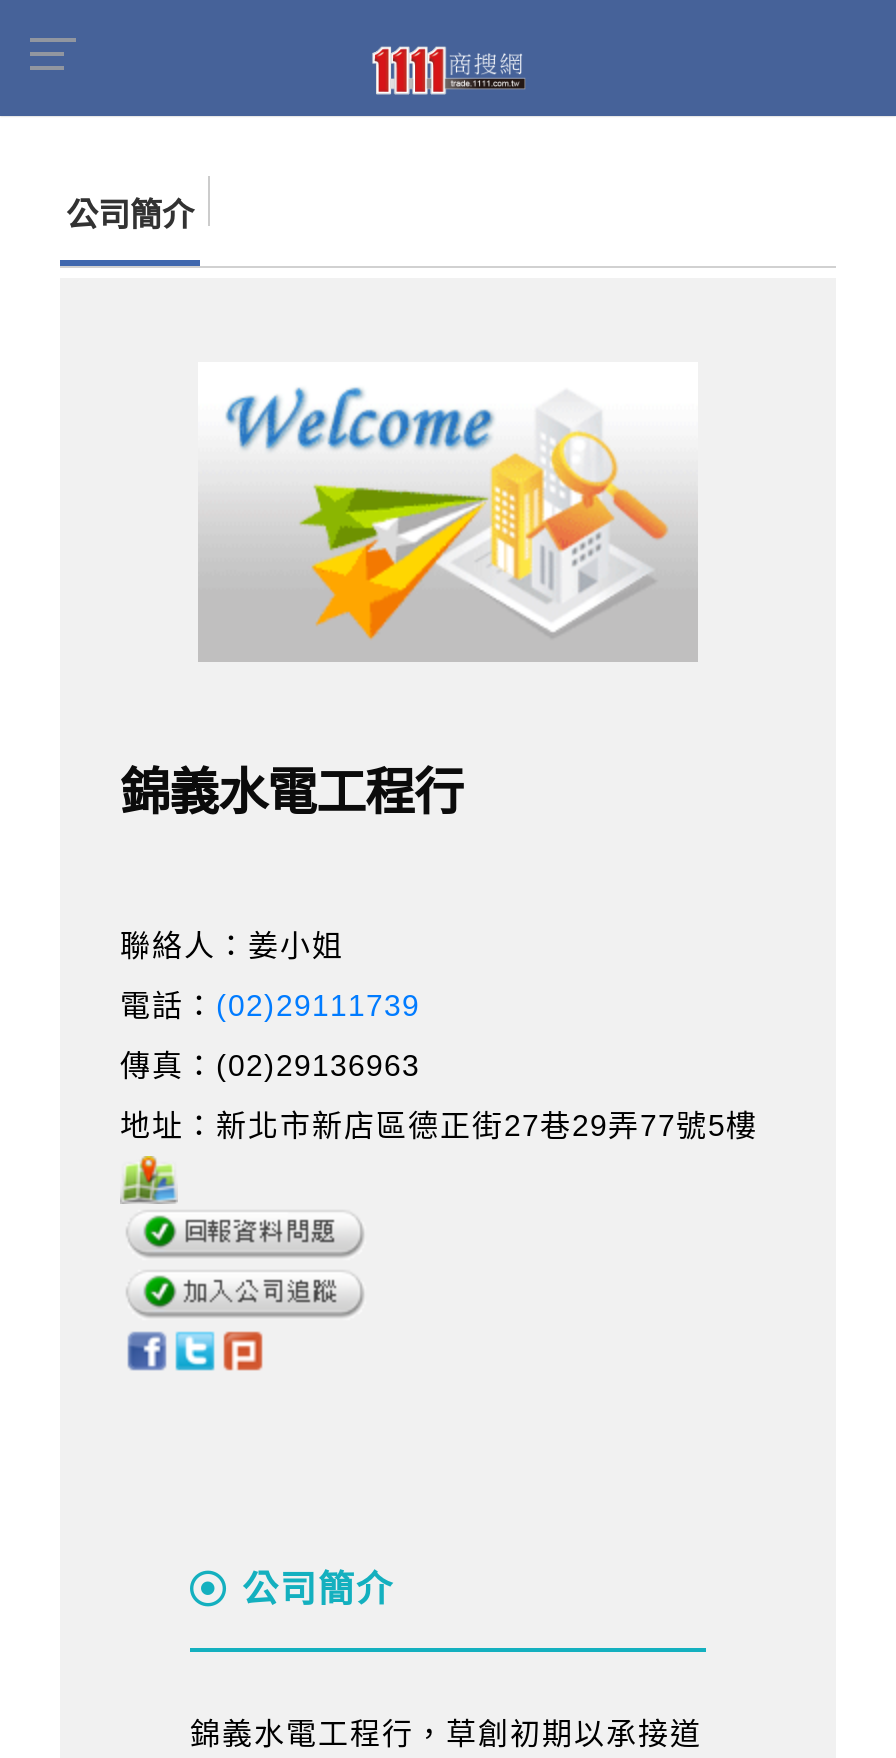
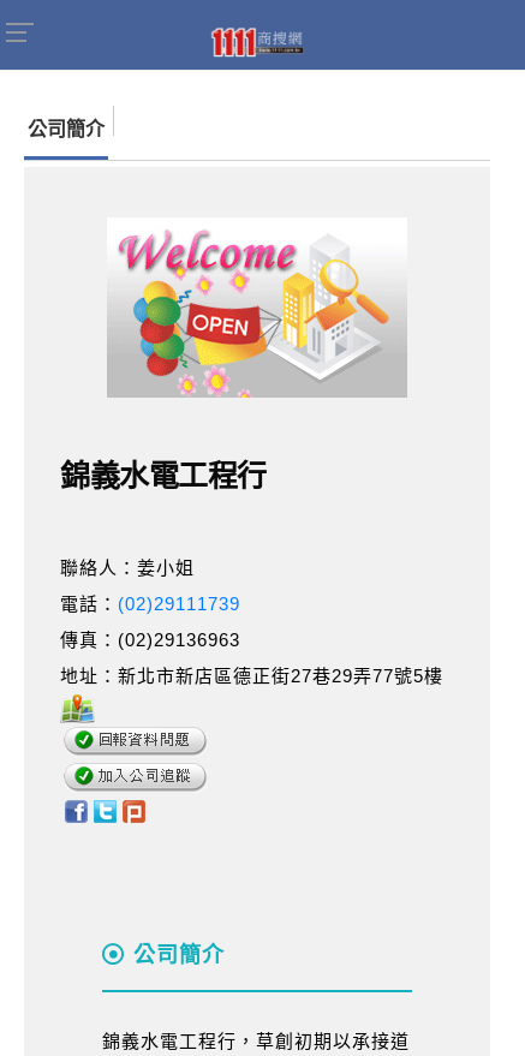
- [image]
+ [image]
